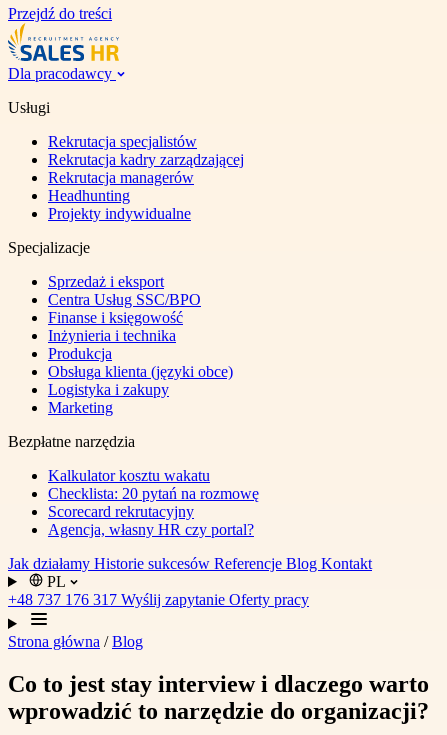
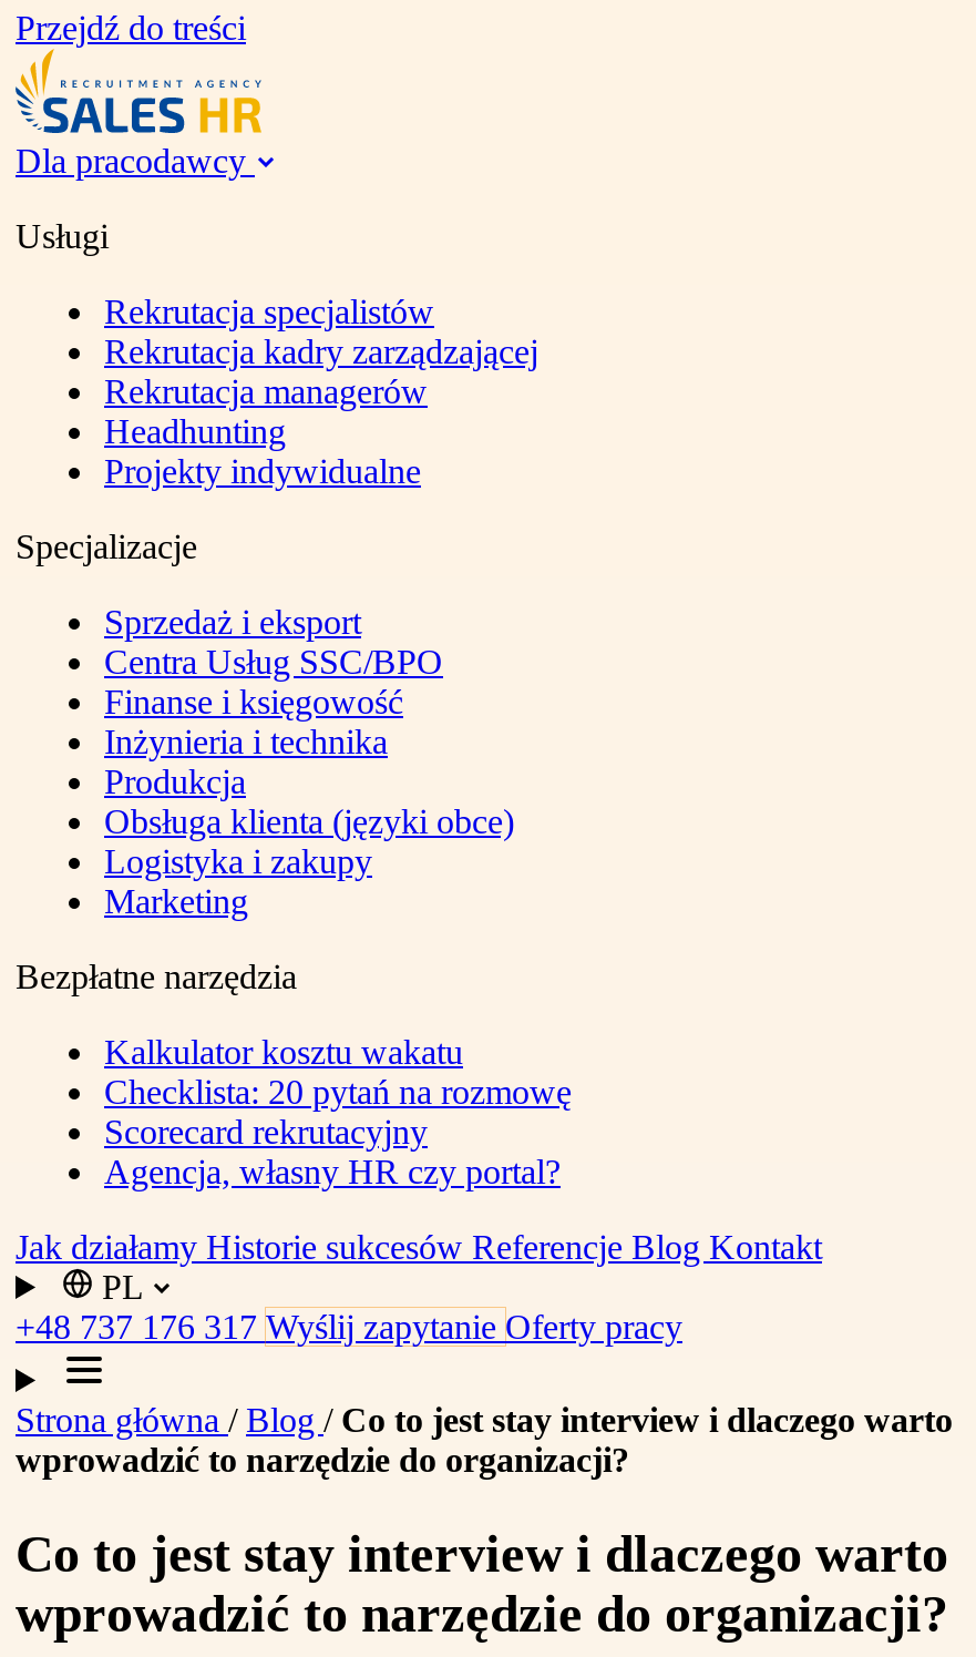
- Strona główna / Blog
+ Strona główna / Blog / Co to jest stay interview i dlaczego warto
+ wprowadzić to narzędzie do organizacji?
